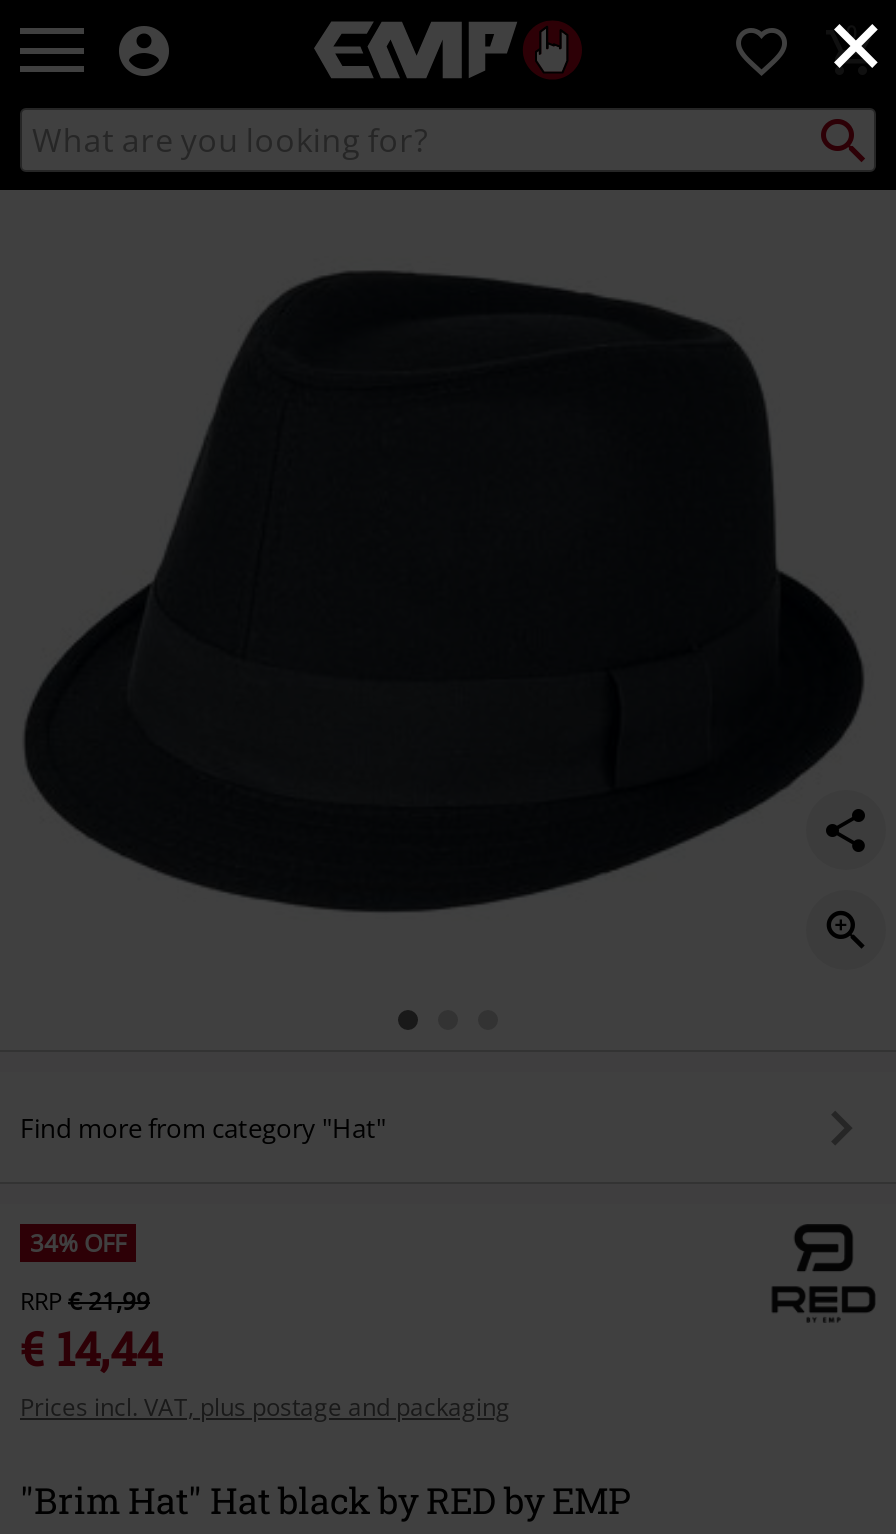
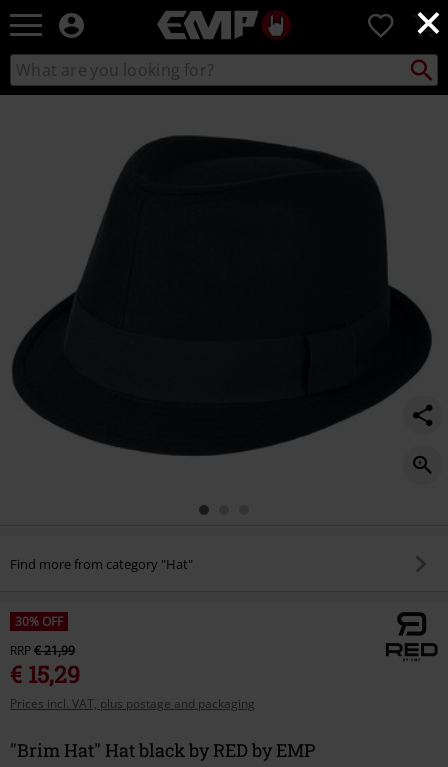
- 34% OFF
+ 30% OFF

- € 14,44
+ € 15,29
